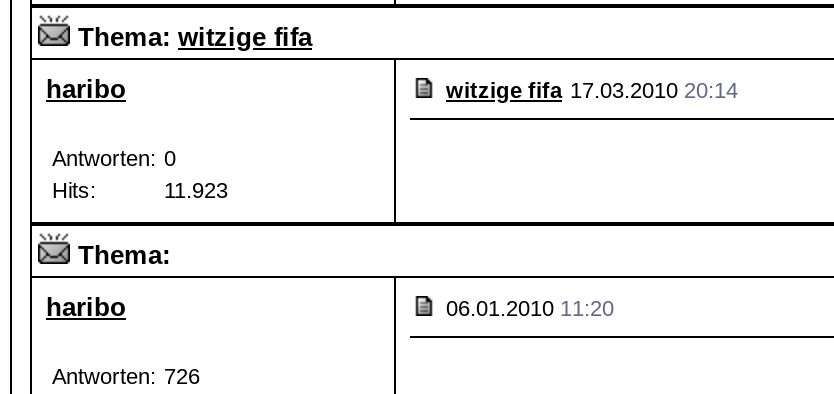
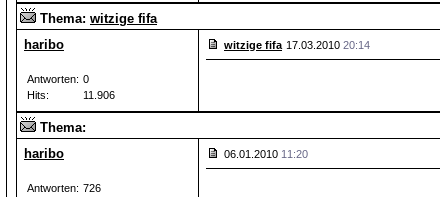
- 11.923
+ 11.906
